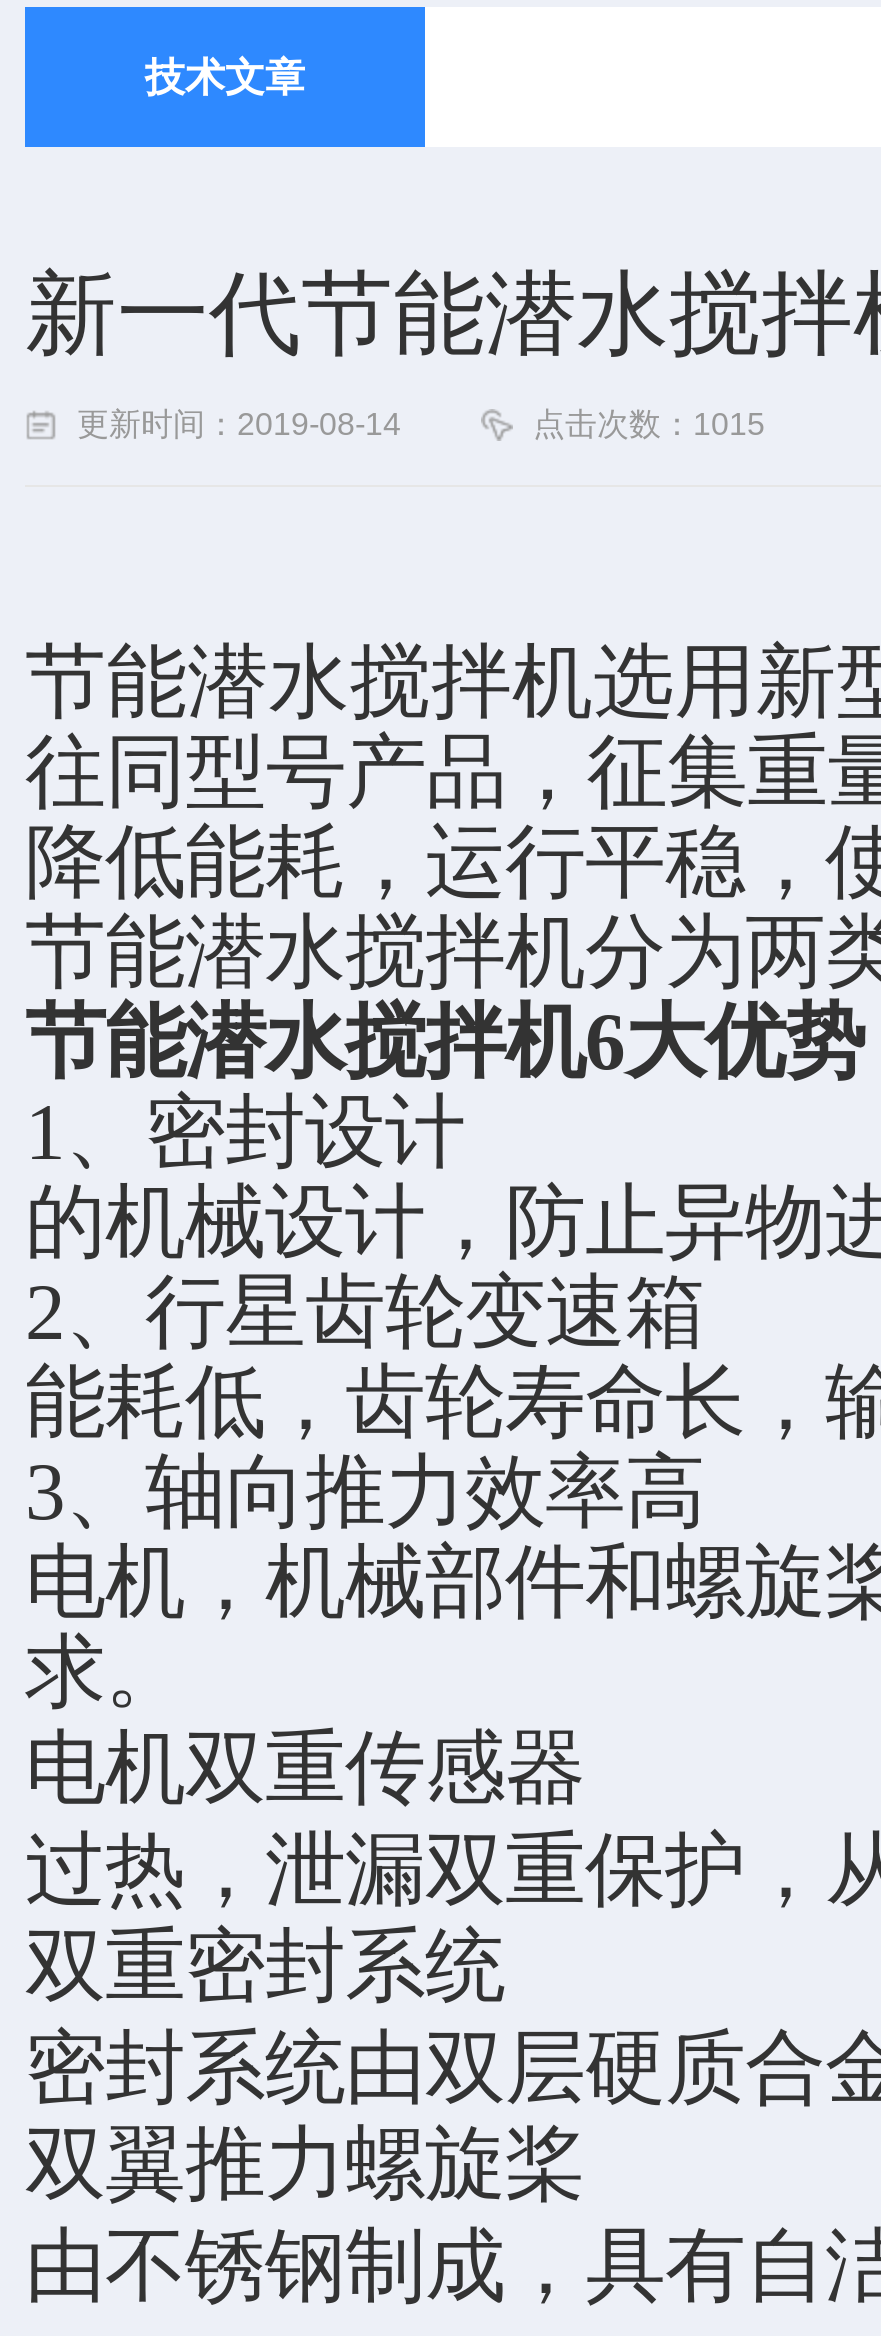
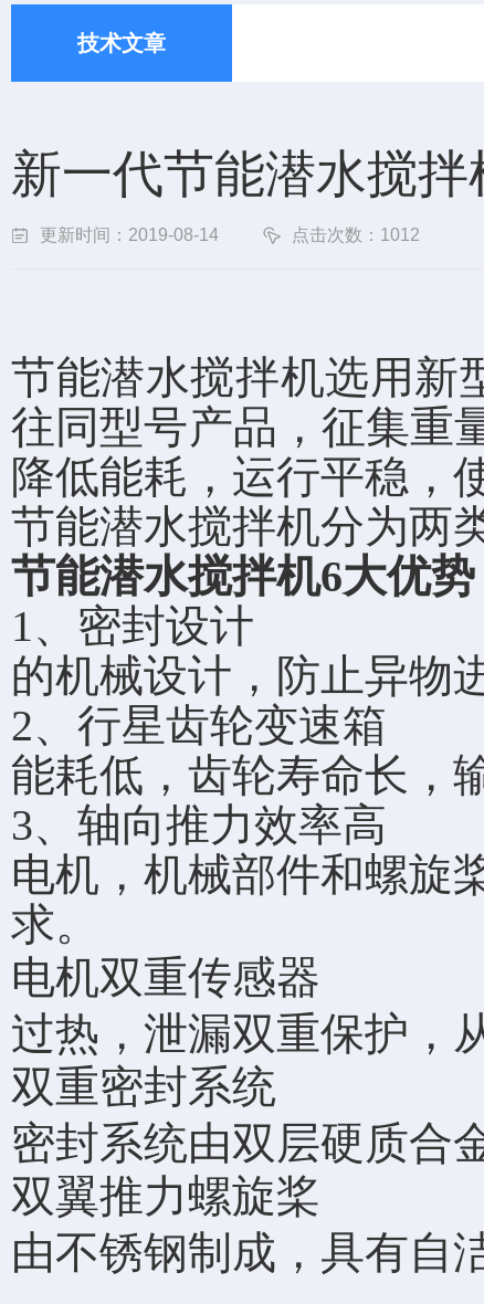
- 点击次数：1015
+ 点击次数：1012
